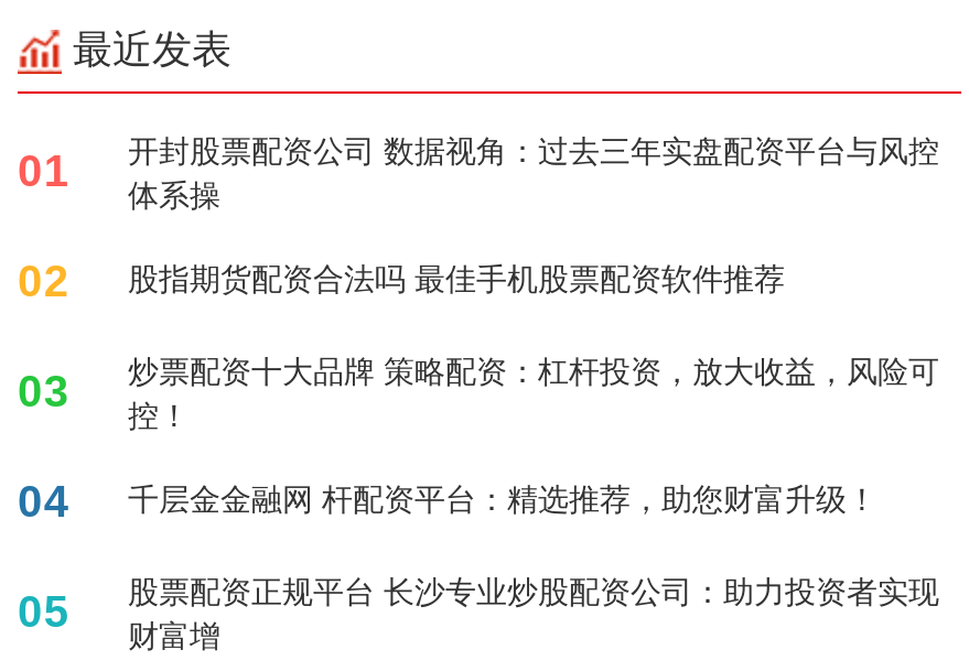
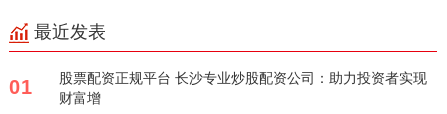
- 开封股票配资公司 数据视角：过去三年实盘配资平台与风控
- 体系操
- 02
- 股指期货配资合法吗 最佳手机股票配资软件推荐
- 03
- 炒票配资十大品牌 策略配资：杠杆投资，放大收益，风险可
- 控！
- 04
- 千层金金融网 杆配资平台：精选推荐，助您财富升级！
- 05
